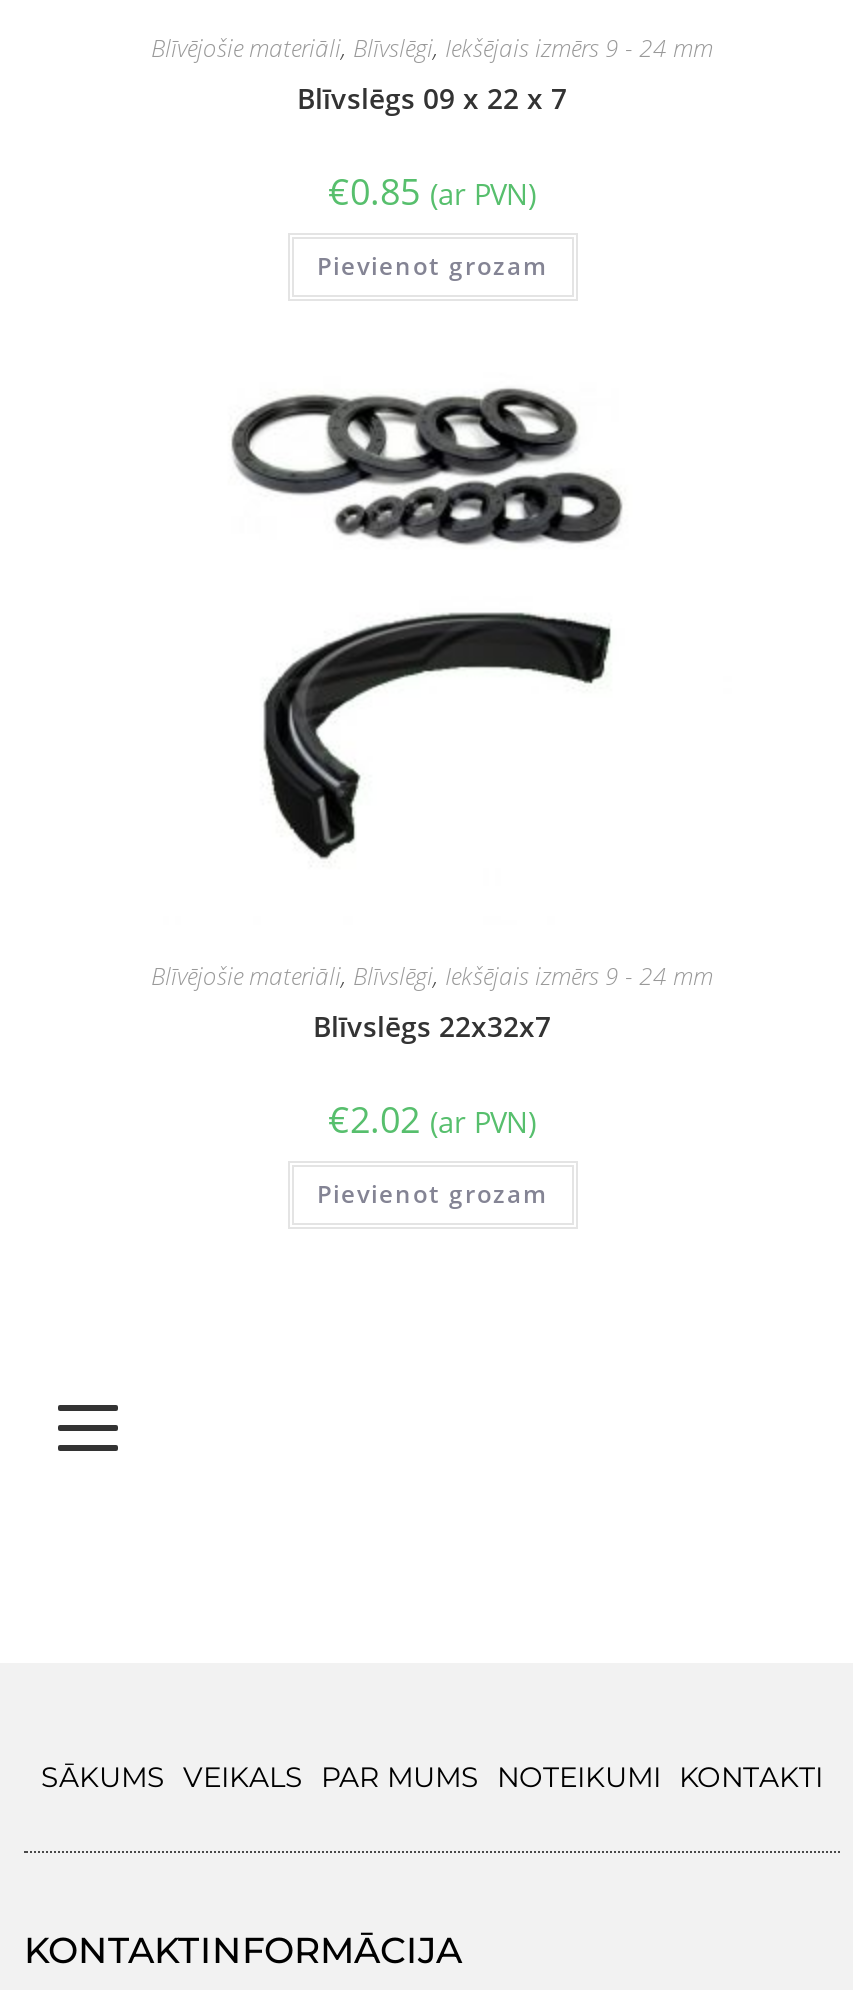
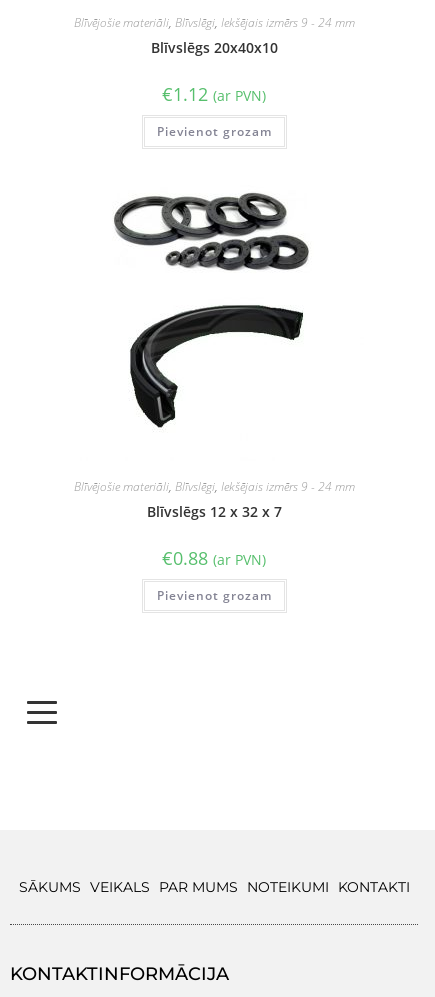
- Blīvslēgs 09 x 22 x 7
+ Blīvslēgs 20x40x10

- €0.85 (ar PVN)
+ €1.12 (ar PVN)

- Blīvslēgs 22x32x7
+ Blīvslēgs 12 x 32 x 7

- €2.02 (ar PVN)
+ €0.88 (ar PVN)
